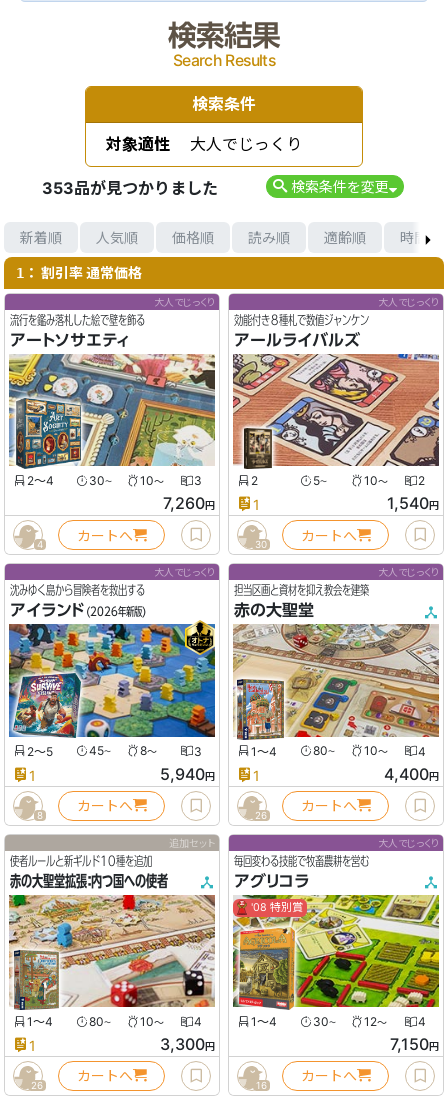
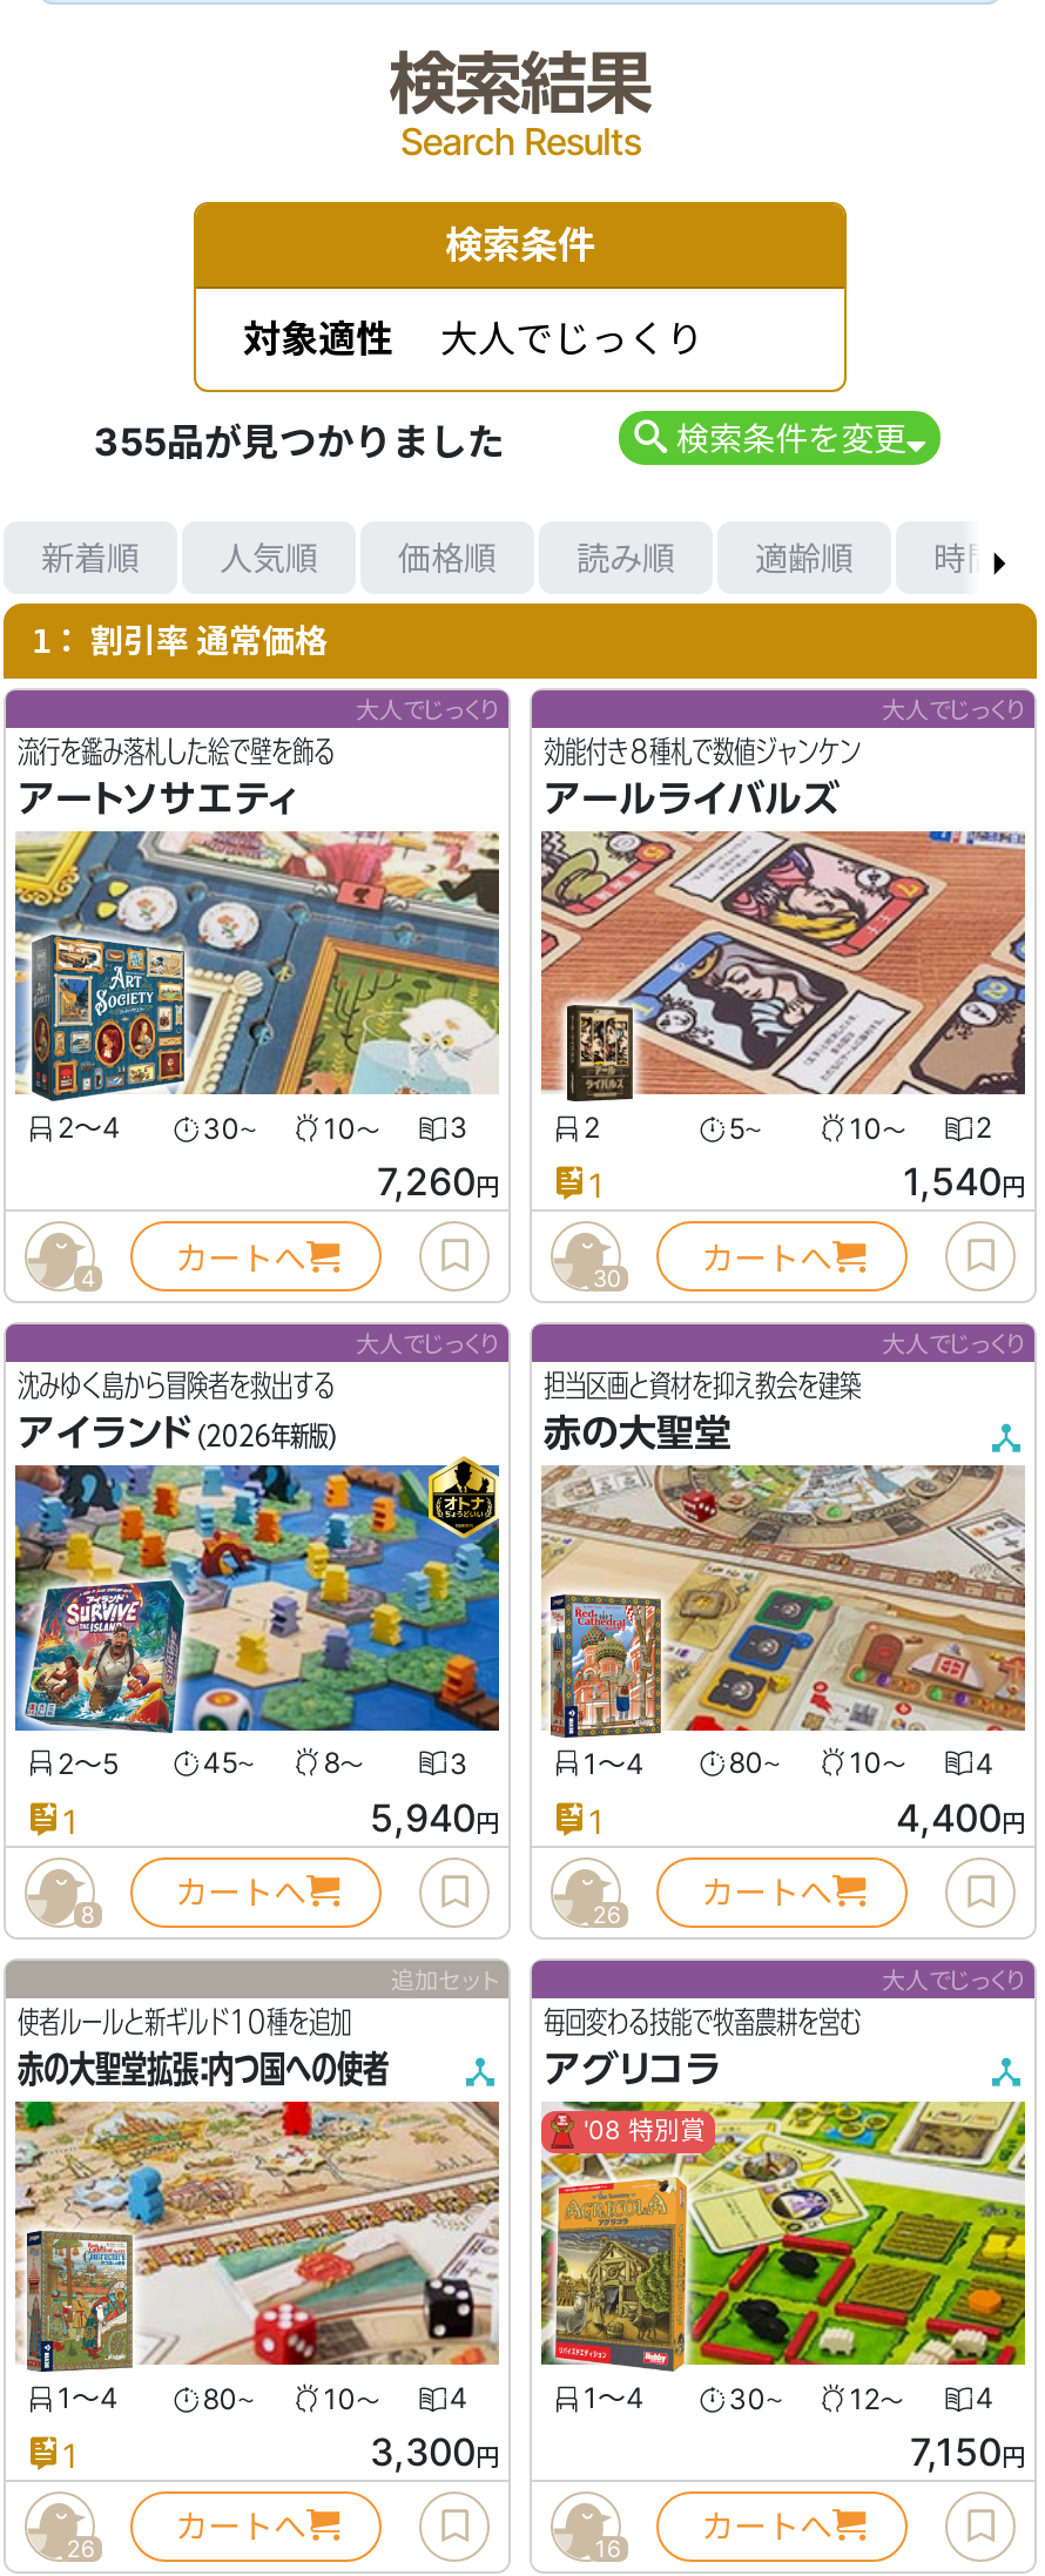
- 353品が見つかりました
+ 355品が見つかりました
